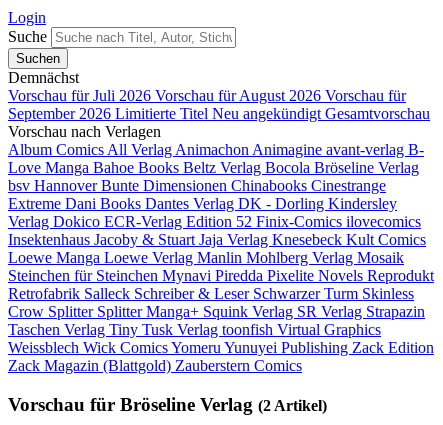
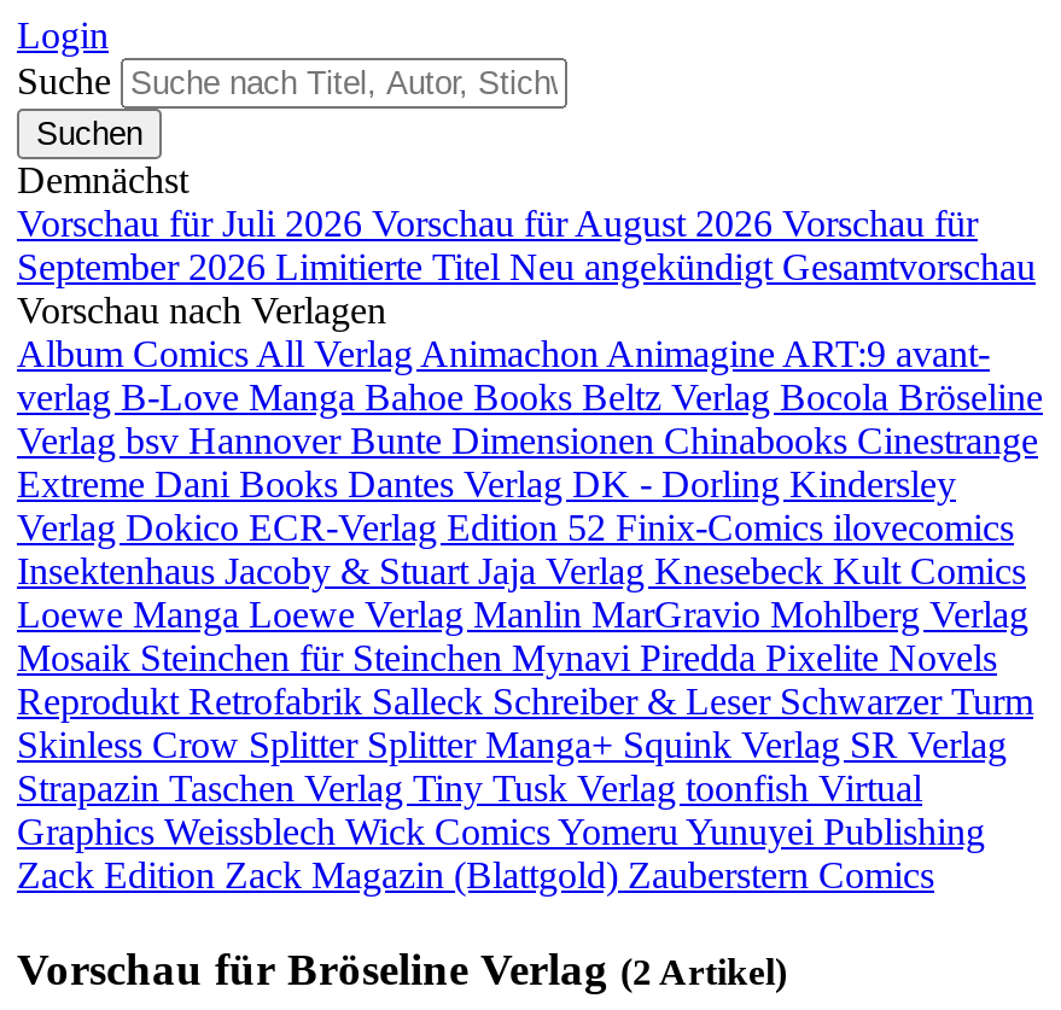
- Album Comics All Verlag Animachon Animagine avant-verlag B-
- Love Manga Bahoe Books Beltz Verlag Bocola Bröseline Verlag
- bsv Hannover Bunte Dimensionen Chinabooks Cinestrange
+ Album Comics All Verlag Animachon Animagine ART:9 avant-
+ verlag B-Love Manga Bahoe Books Beltz Verlag Bocola Bröseline
+ Verlag bsv Hannover Bunte Dimensionen Chinabooks Cinestrange

- Loewe Manga Loewe Verlag Manlin Mohlberg Verlag Mosaik
- Steinchen für Steinchen Mynavi Piredda Pixelite Novels Reprodukt
- Retrofabrik Salleck Schreiber & Leser Schwarzer Turm Skinless
- Crow Splitter Splitter Manga+ Squink Verlag SR Verlag Strapazin
- Taschen Verlag Tiny Tusk Verlag toonfish Virtual Graphics
- Weissblech Wick Comics Yomeru Yunuyei Publishing Zack Edition
- Zack Magazin (Blattgold) Zauberstern Comics
+ Loewe Manga Loewe Verlag Manlin MarGravio Mohlberg Verlag
+ Mosaik Steinchen für Steinchen Mynavi Piredda Pixelite Novels
+ Reprodukt Retrofabrik Salleck Schreiber & Leser Schwarzer Turm
+ Skinless Crow Splitter Splitter Manga+ Squink Verlag SR Verlag
+ Strapazin Taschen Verlag Tiny Tusk Verlag toonfish Virtual
+ Graphics Weissblech Wick Comics Yomeru Yunuyei Publishing
+ Zack Edition Zack Magazin (Blattgold) Zauberstern Comics
